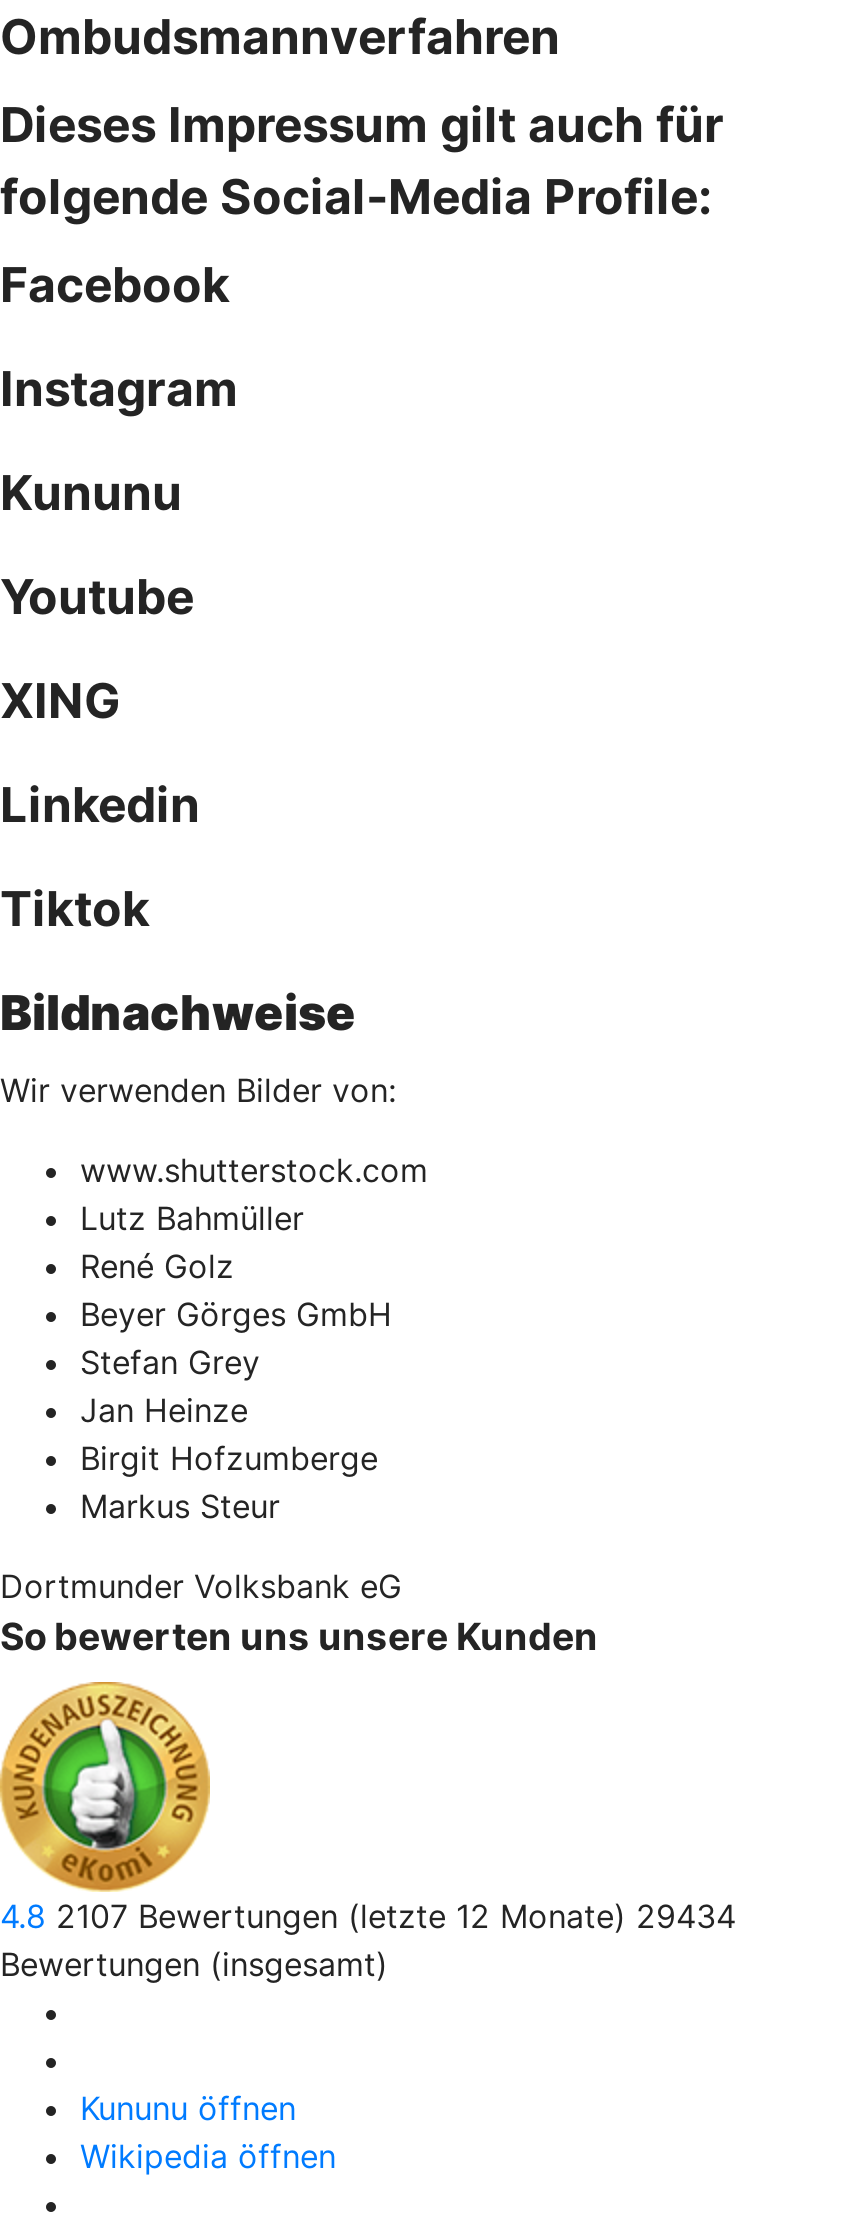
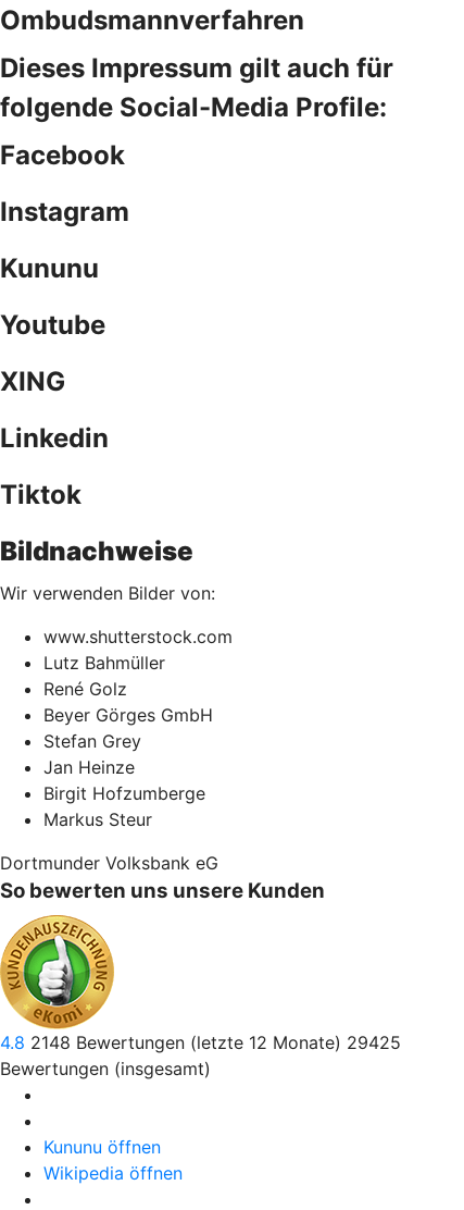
- 4.8 2107 Bewertungen (letzte 12 Monate) 29434
+ 4.8 2148 Bewertungen (letzte 12 Monate) 29425
